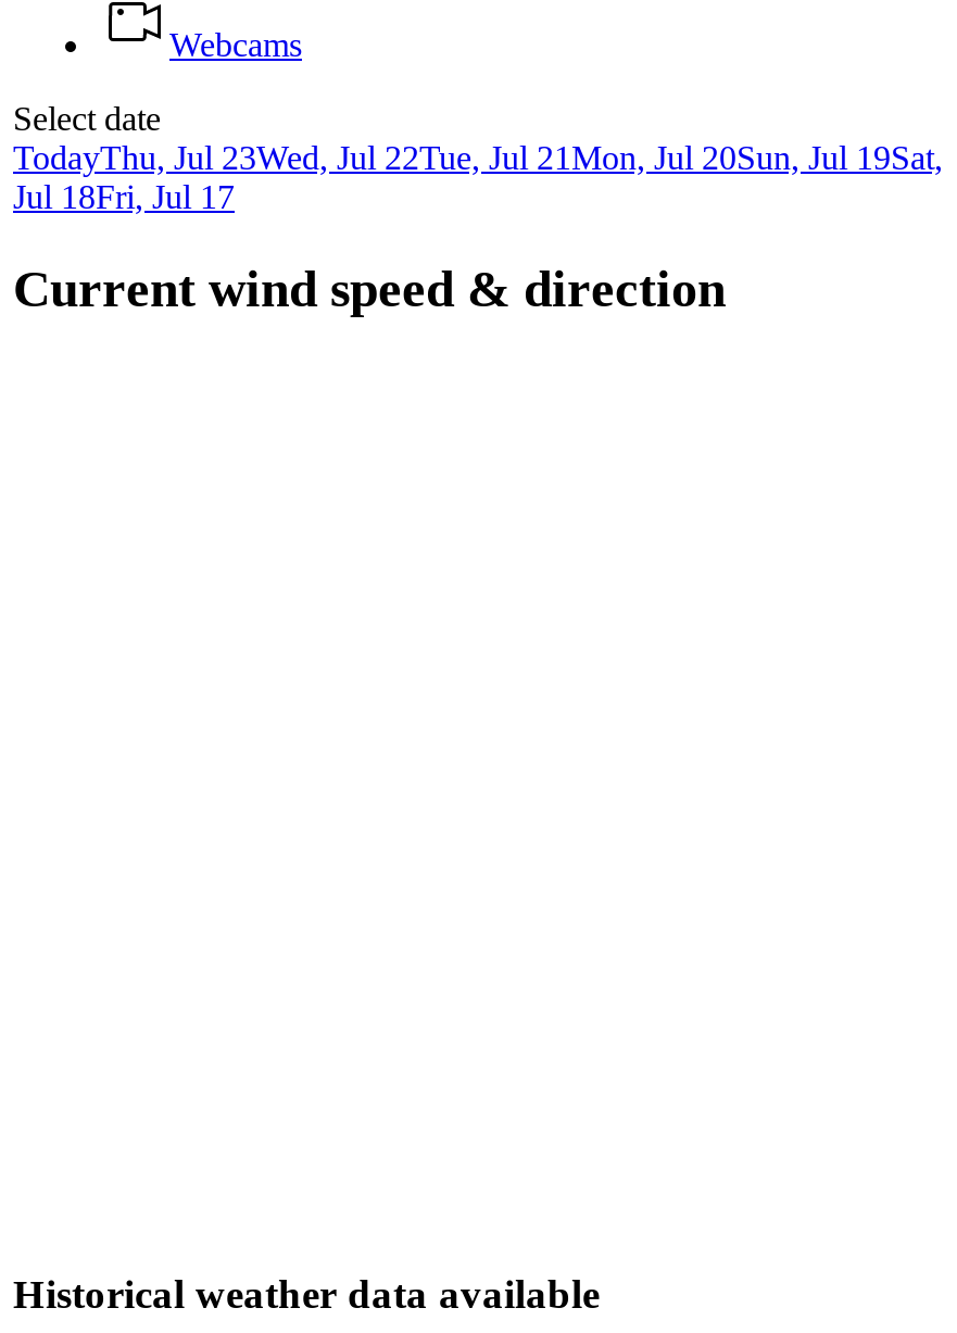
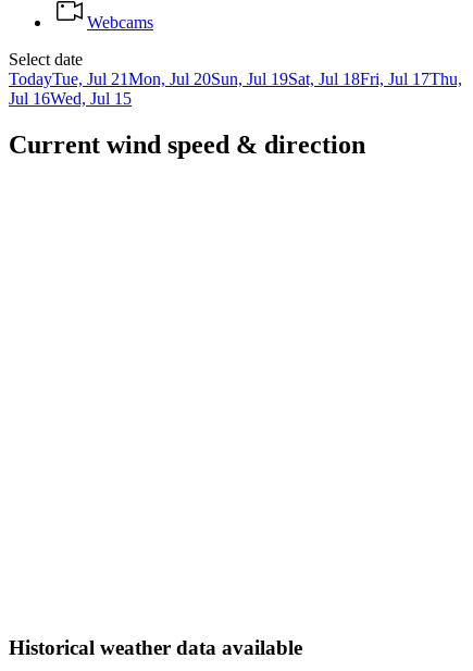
- TodayThu, Jul 23Wed, Jul 22Tue, Jul 21 Mon, Jul 20Sun, Jul 19Sat,
+ TodayTue, Jul 21Mon, Jul 20Sun, Jul 19 Sat, Jul 18Fri, Jul 17Thu,

- Jul 18Fri, Jul 17
+ Jul 16Wed, Jul 15
